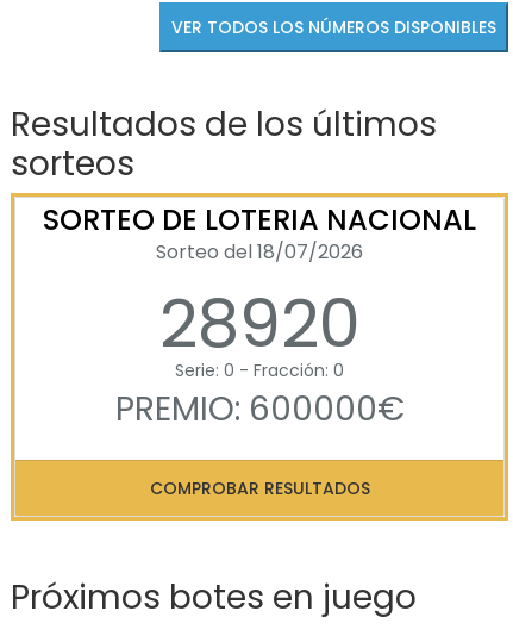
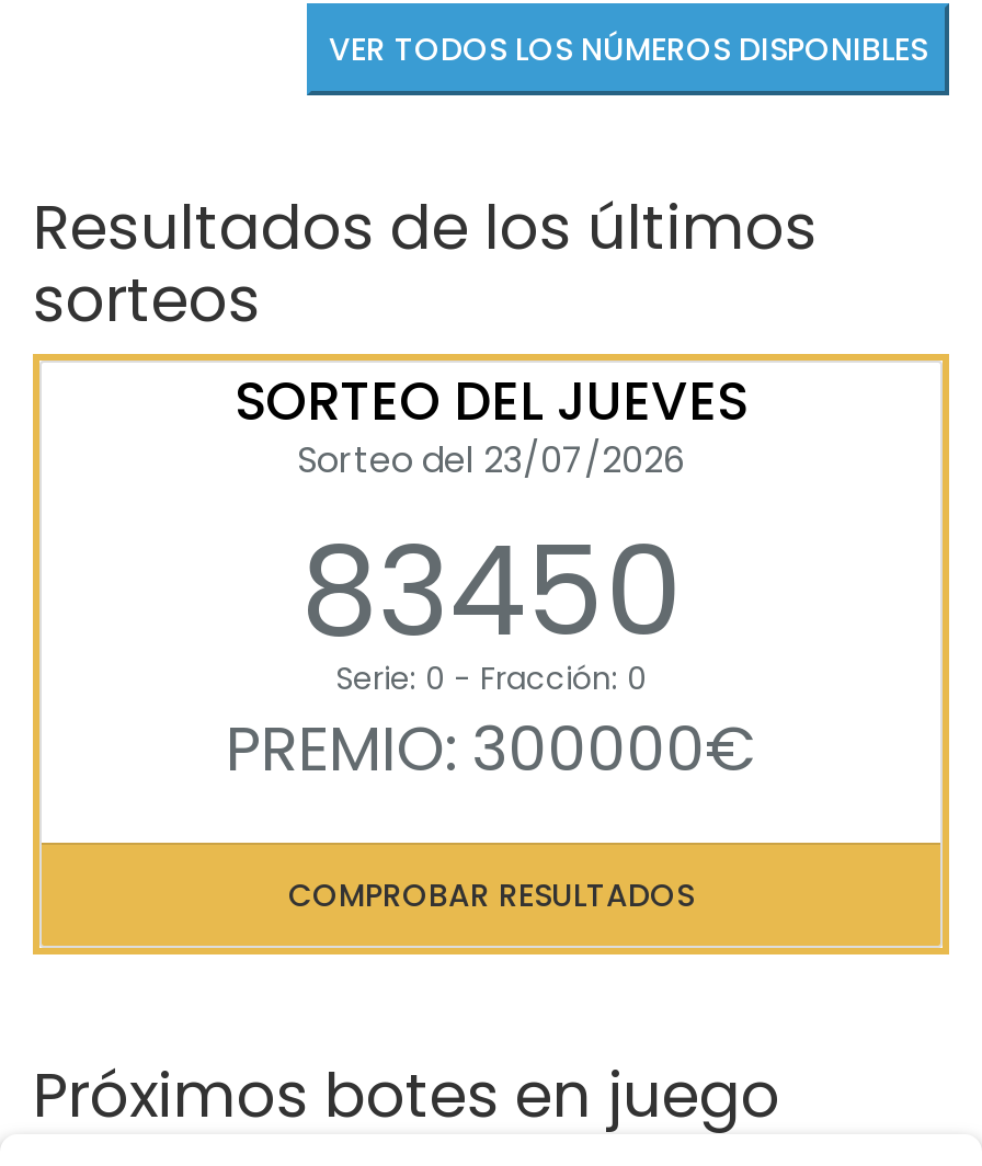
- SORTEO DE LOTERIA NACIONAL
- Sorteo del 18/07/2026
- 28920
+ SORTEO DEL JUEVES
+ Sorteo del 23/07/2026
+ 83450

- PREMIO: 600000€
+ PREMIO: 300000€
